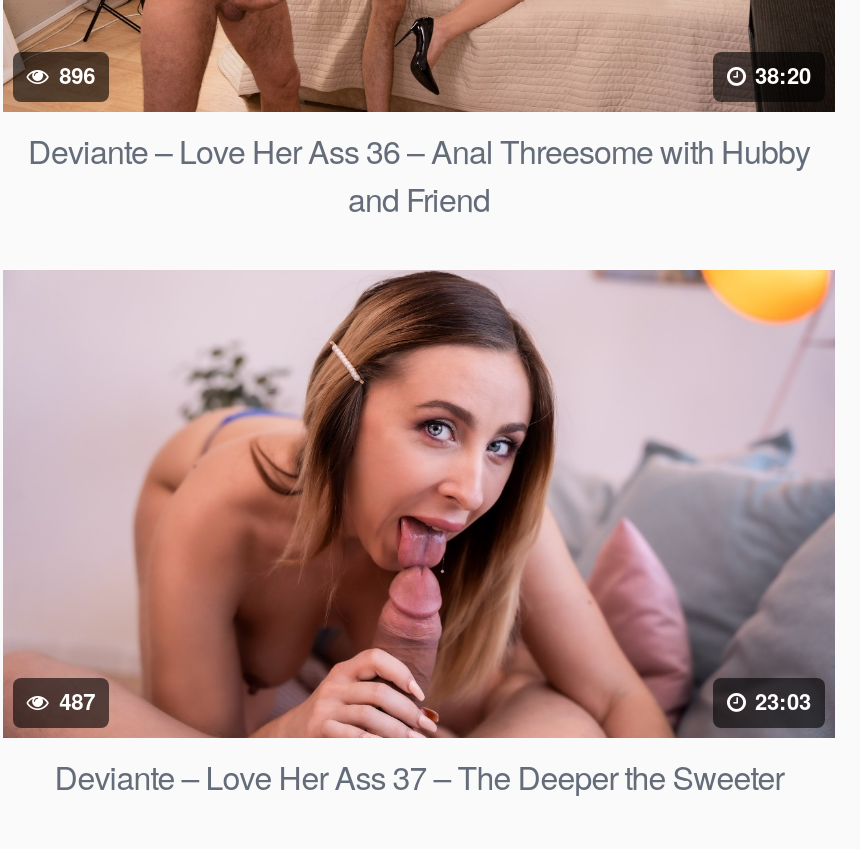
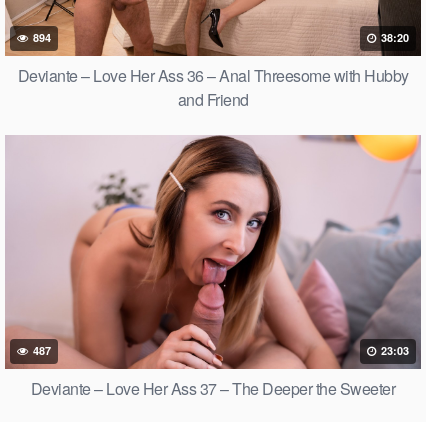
- 896
+ 894
